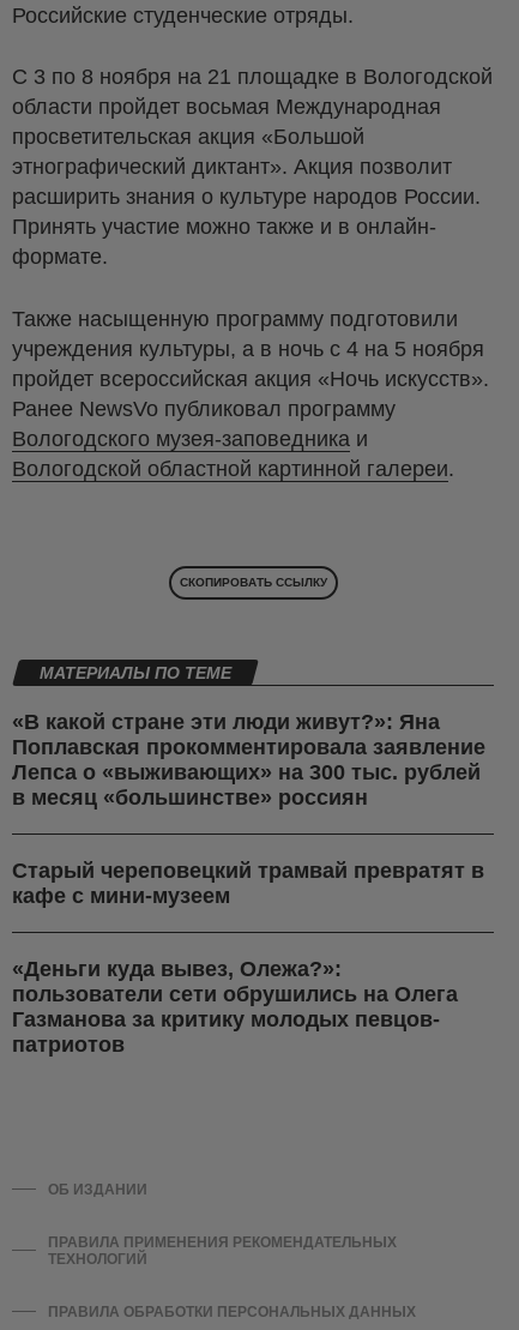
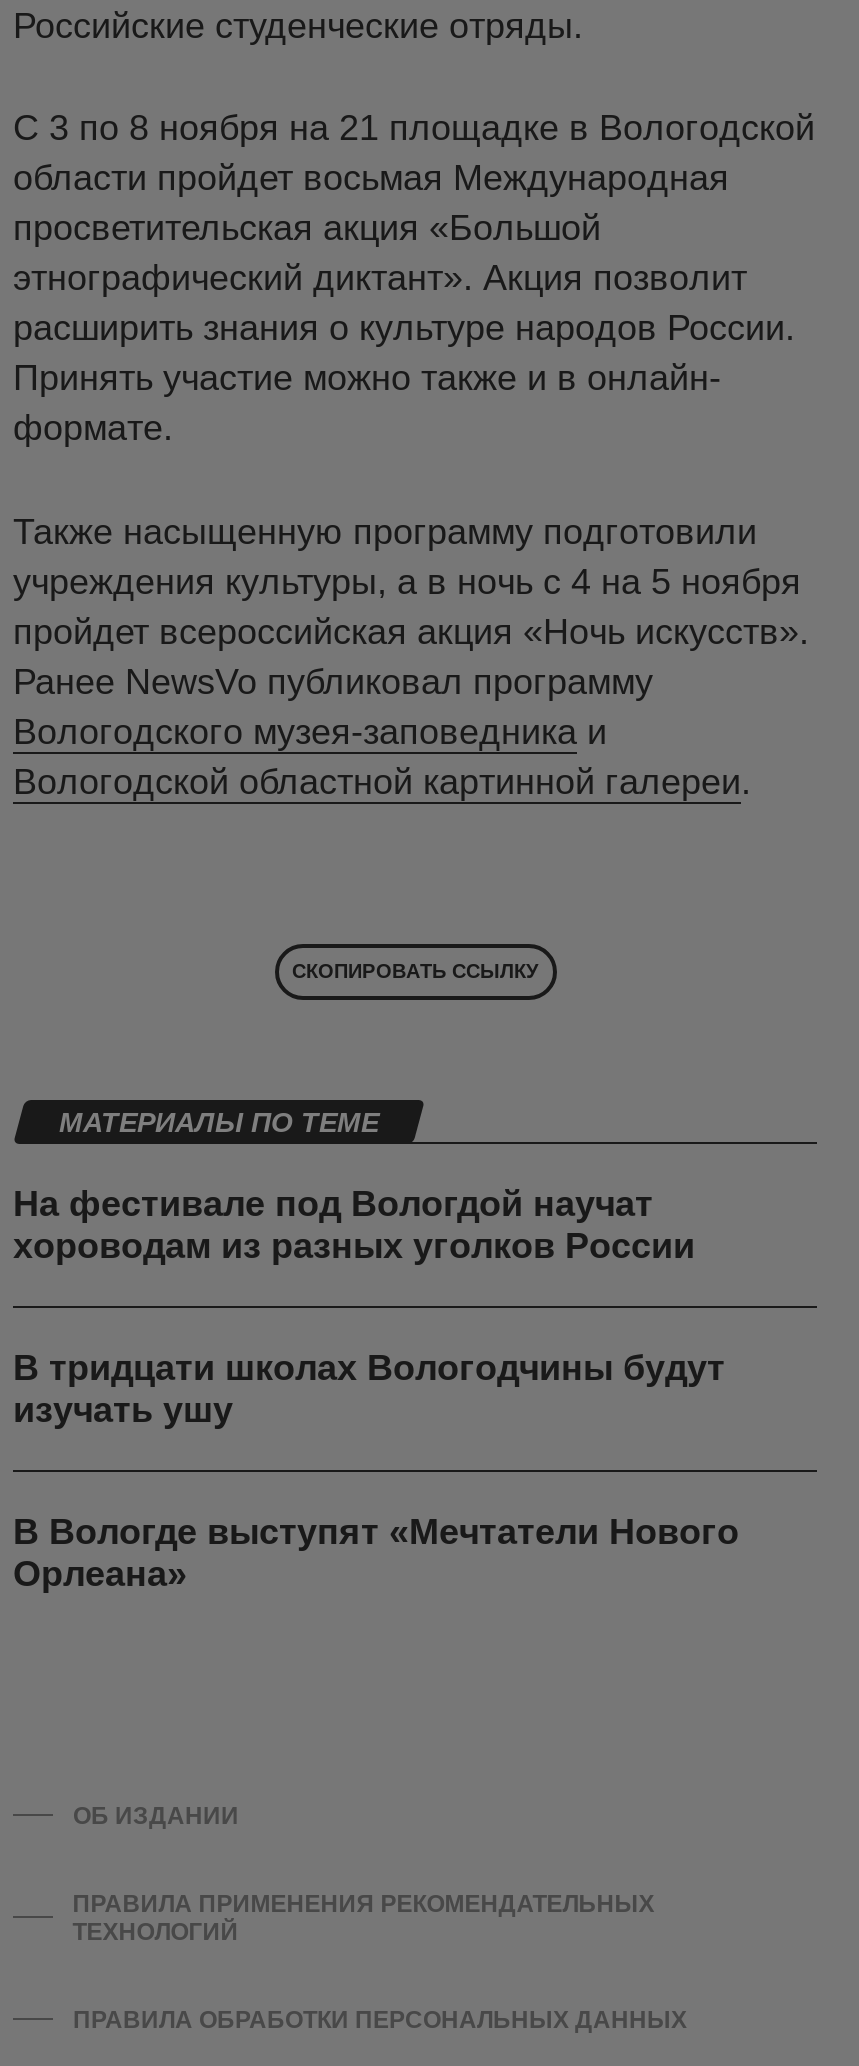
- «В какой стране эти люди живут?»: Яна
- Поплавская прокомментировала заявление
- Лепса о «выживающих» на 300 тыс. рублей
- в месяц «большинстве» россиян
+ На фестивале под Вологдой научат
+ хороводам из разных уголков России

- Старый череповецкий трамвай превратят в
- кафе с мини-музеем
+ В тридцати школах Вологодчины будут
+ изучать ушу

- «Деньги куда вывез, Олежа?»:
- пользователи сети обрушились на Олега
- Газманова за критику молодых певцов-
- патриотов
+ В Вологде выступят «Мечтатели Нового
+ Орлеана»
